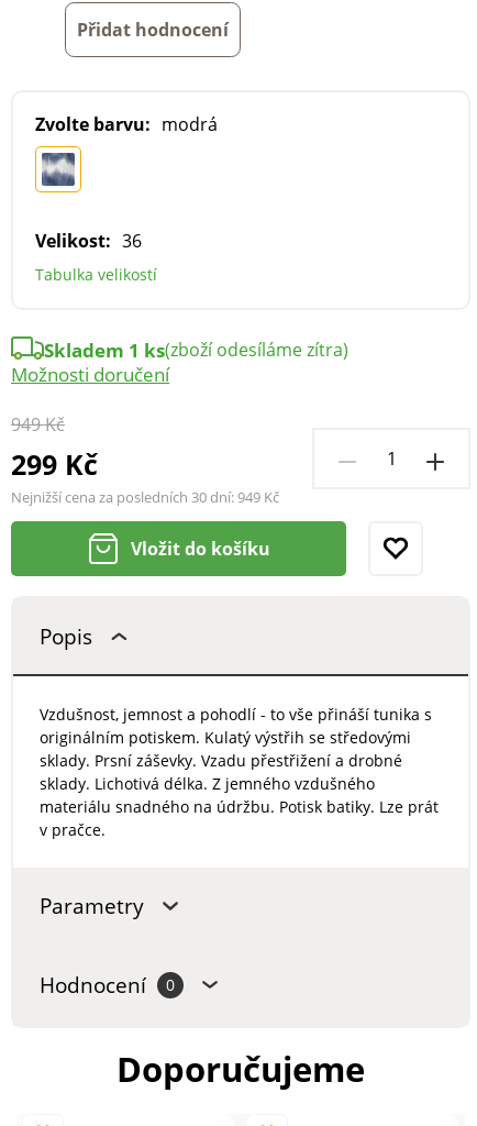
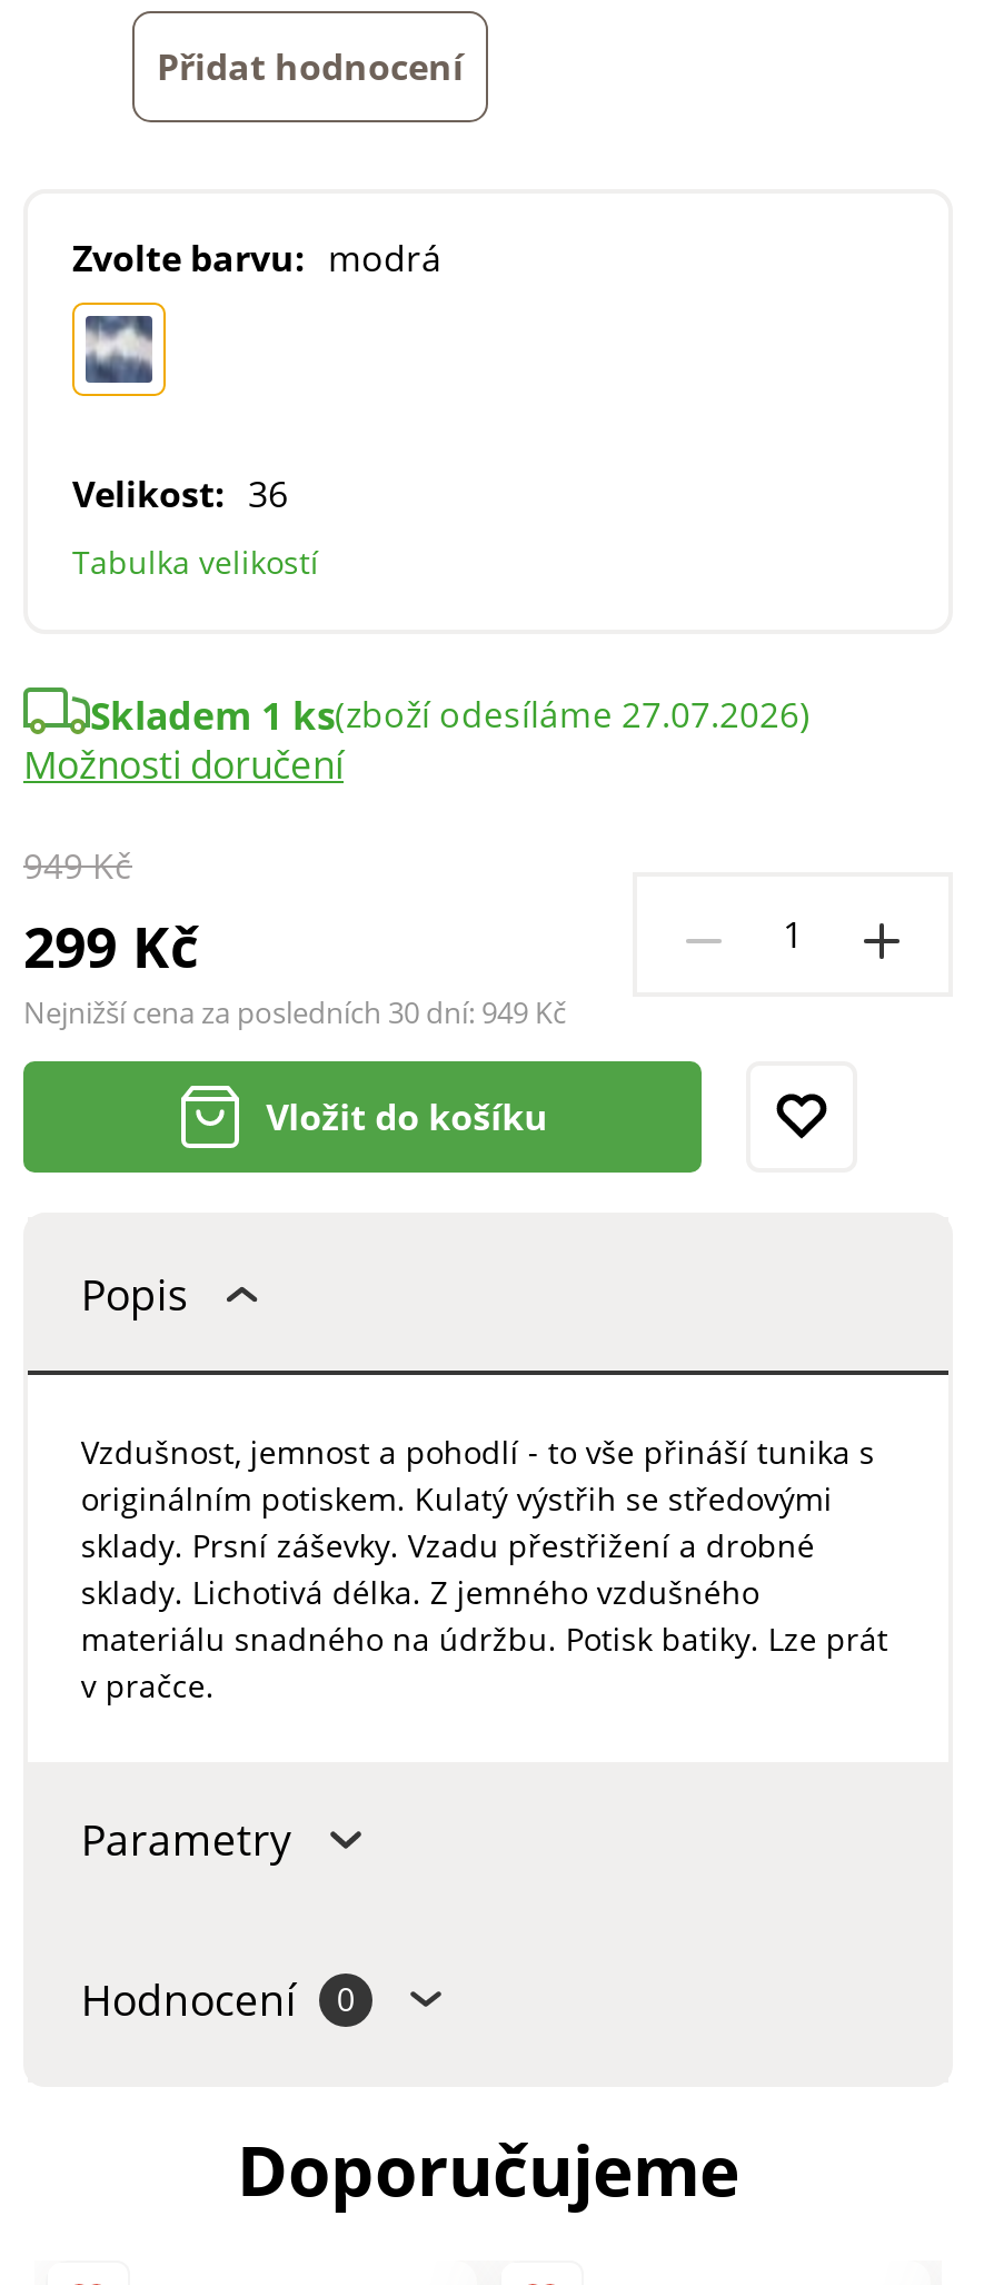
- Skladem 1 ks(zboží odesíláme zítra)
+ Skladem 1 ks(zboží odesíláme 27.07.2026)
